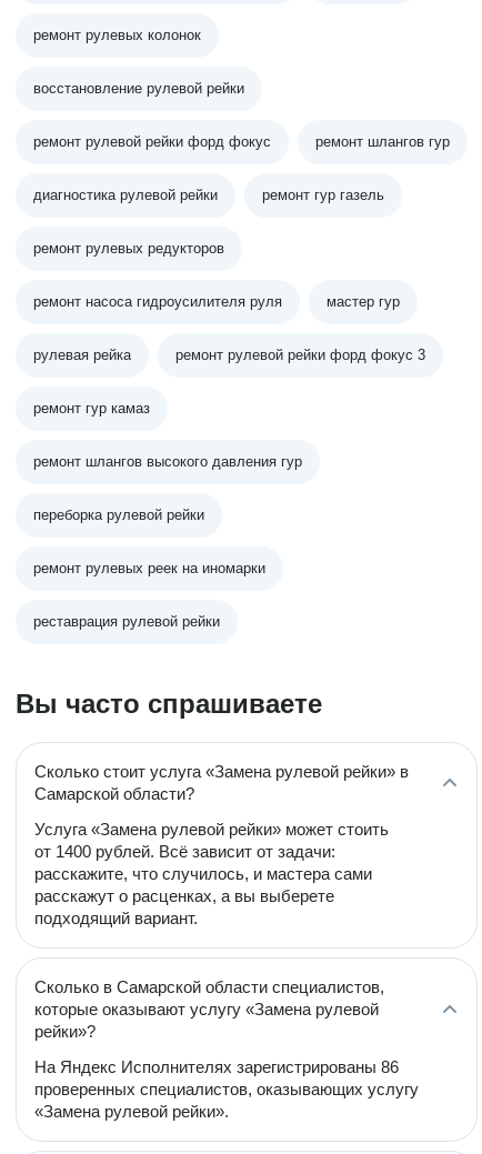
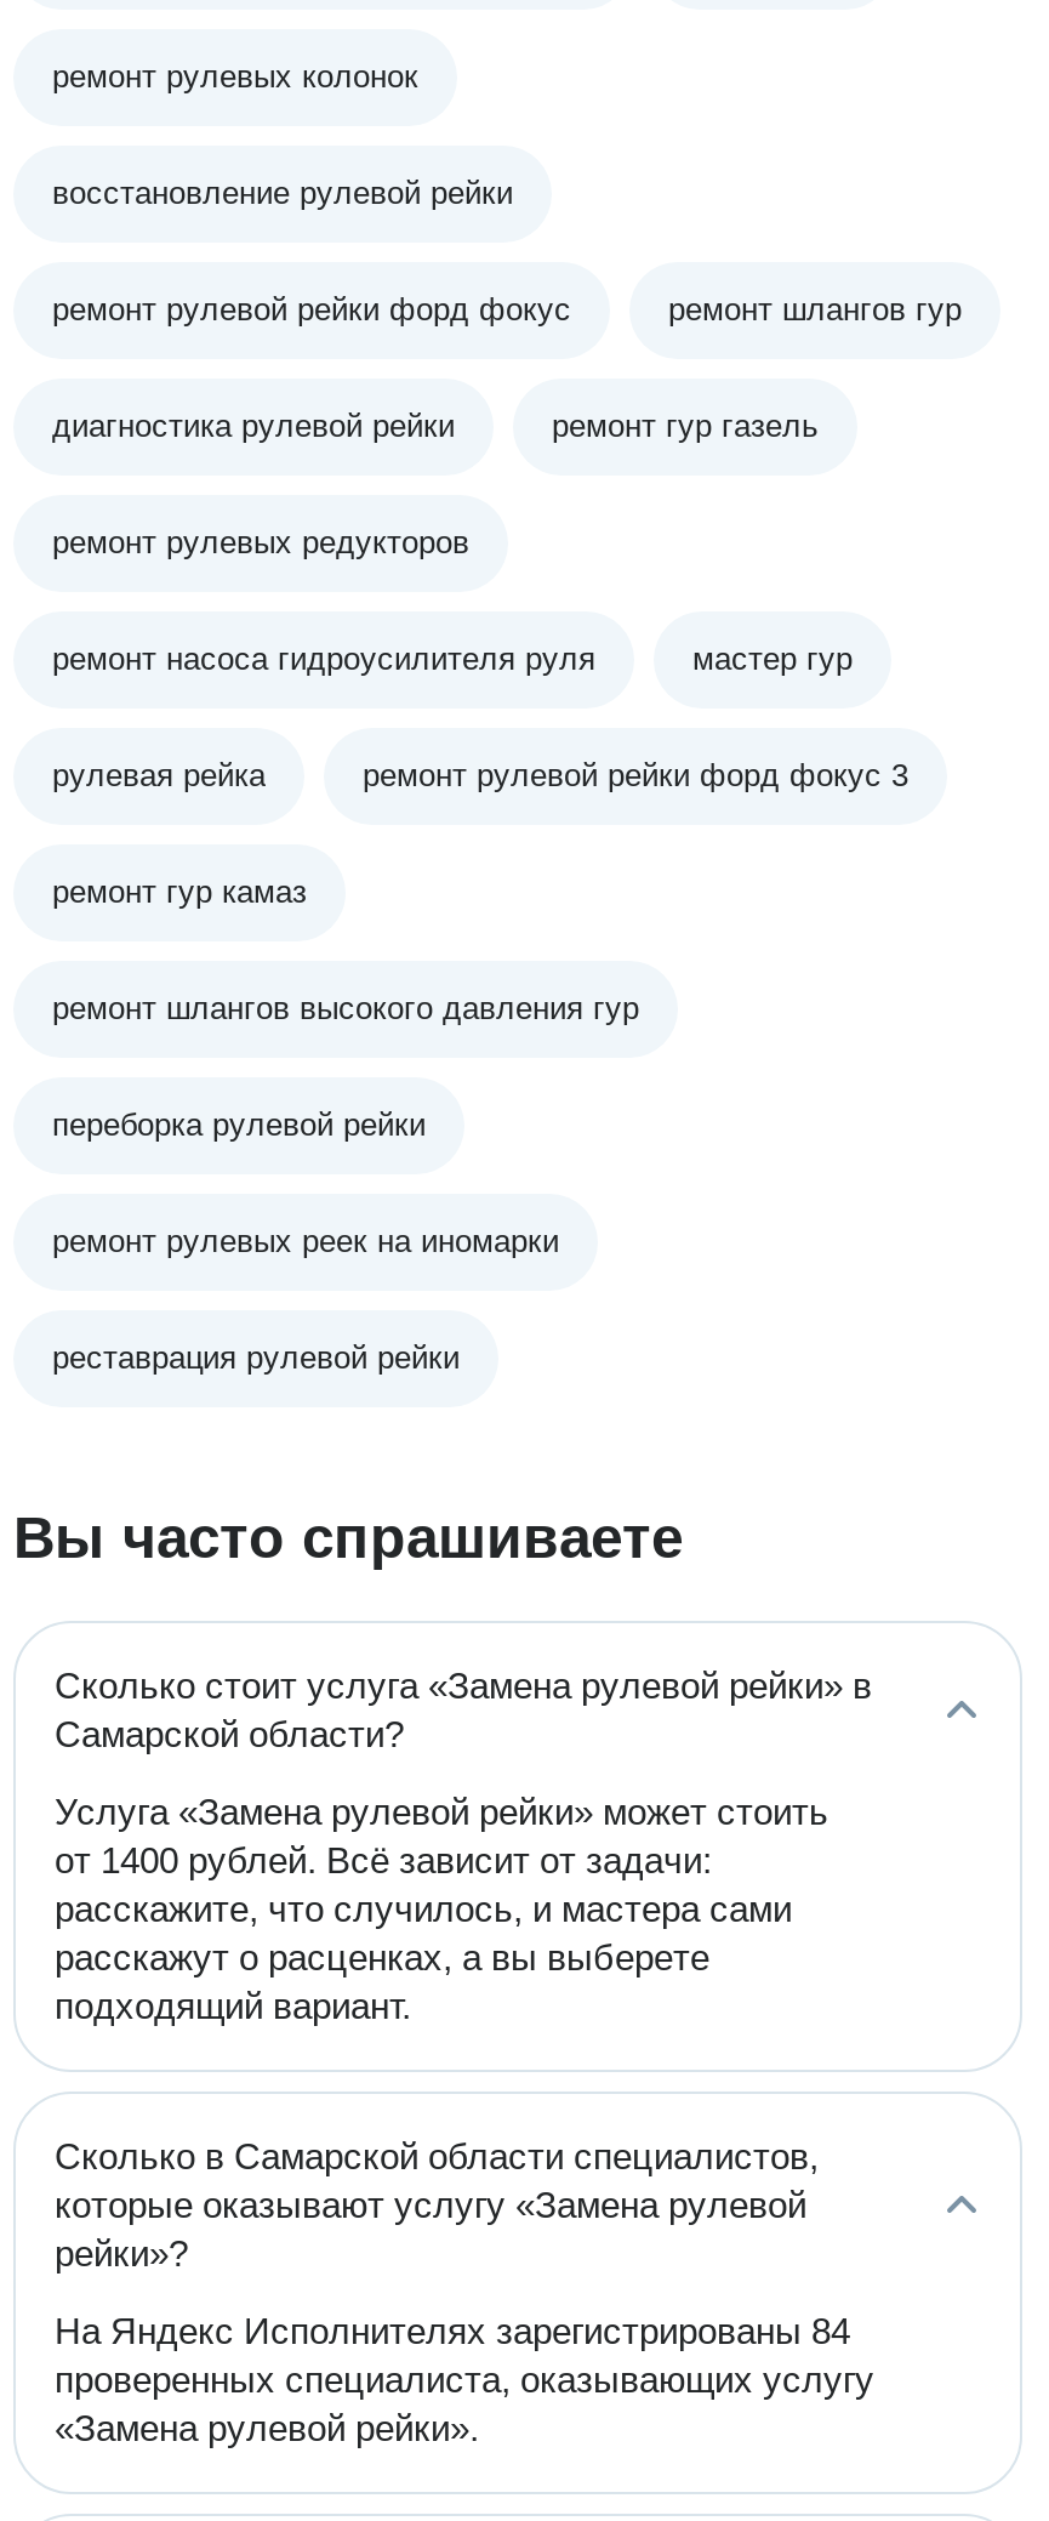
- На Яндекс Исполнителях зарегистрированы 86
+ На Яндекс Исполнителях зарегистрированы 84

- проверенных специалистов, оказывающих услугу
+ проверенных специалиста, оказывающих услугу
